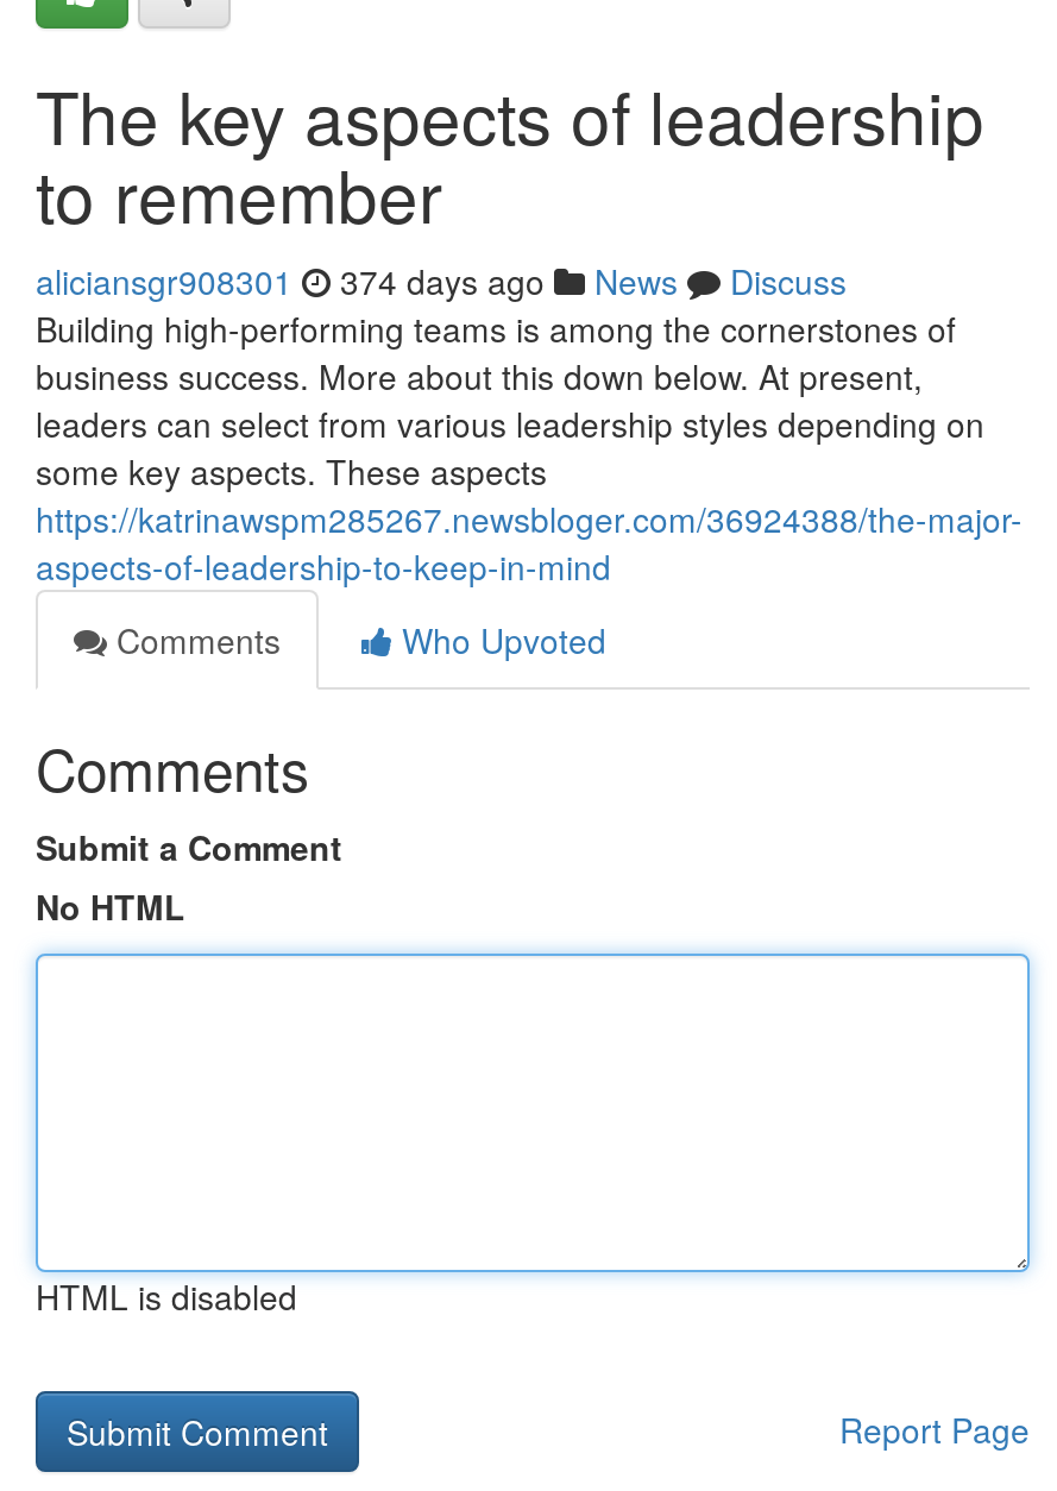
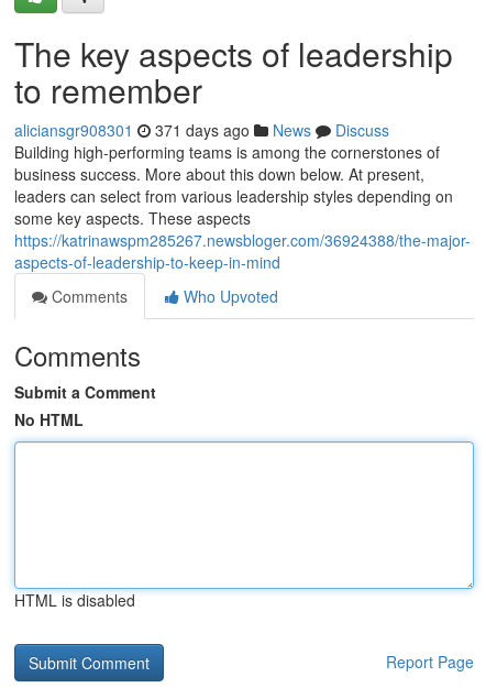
- aliciansgr908301 374 days ago News Discuss
+ aliciansgr908301 371 days ago News Discuss
